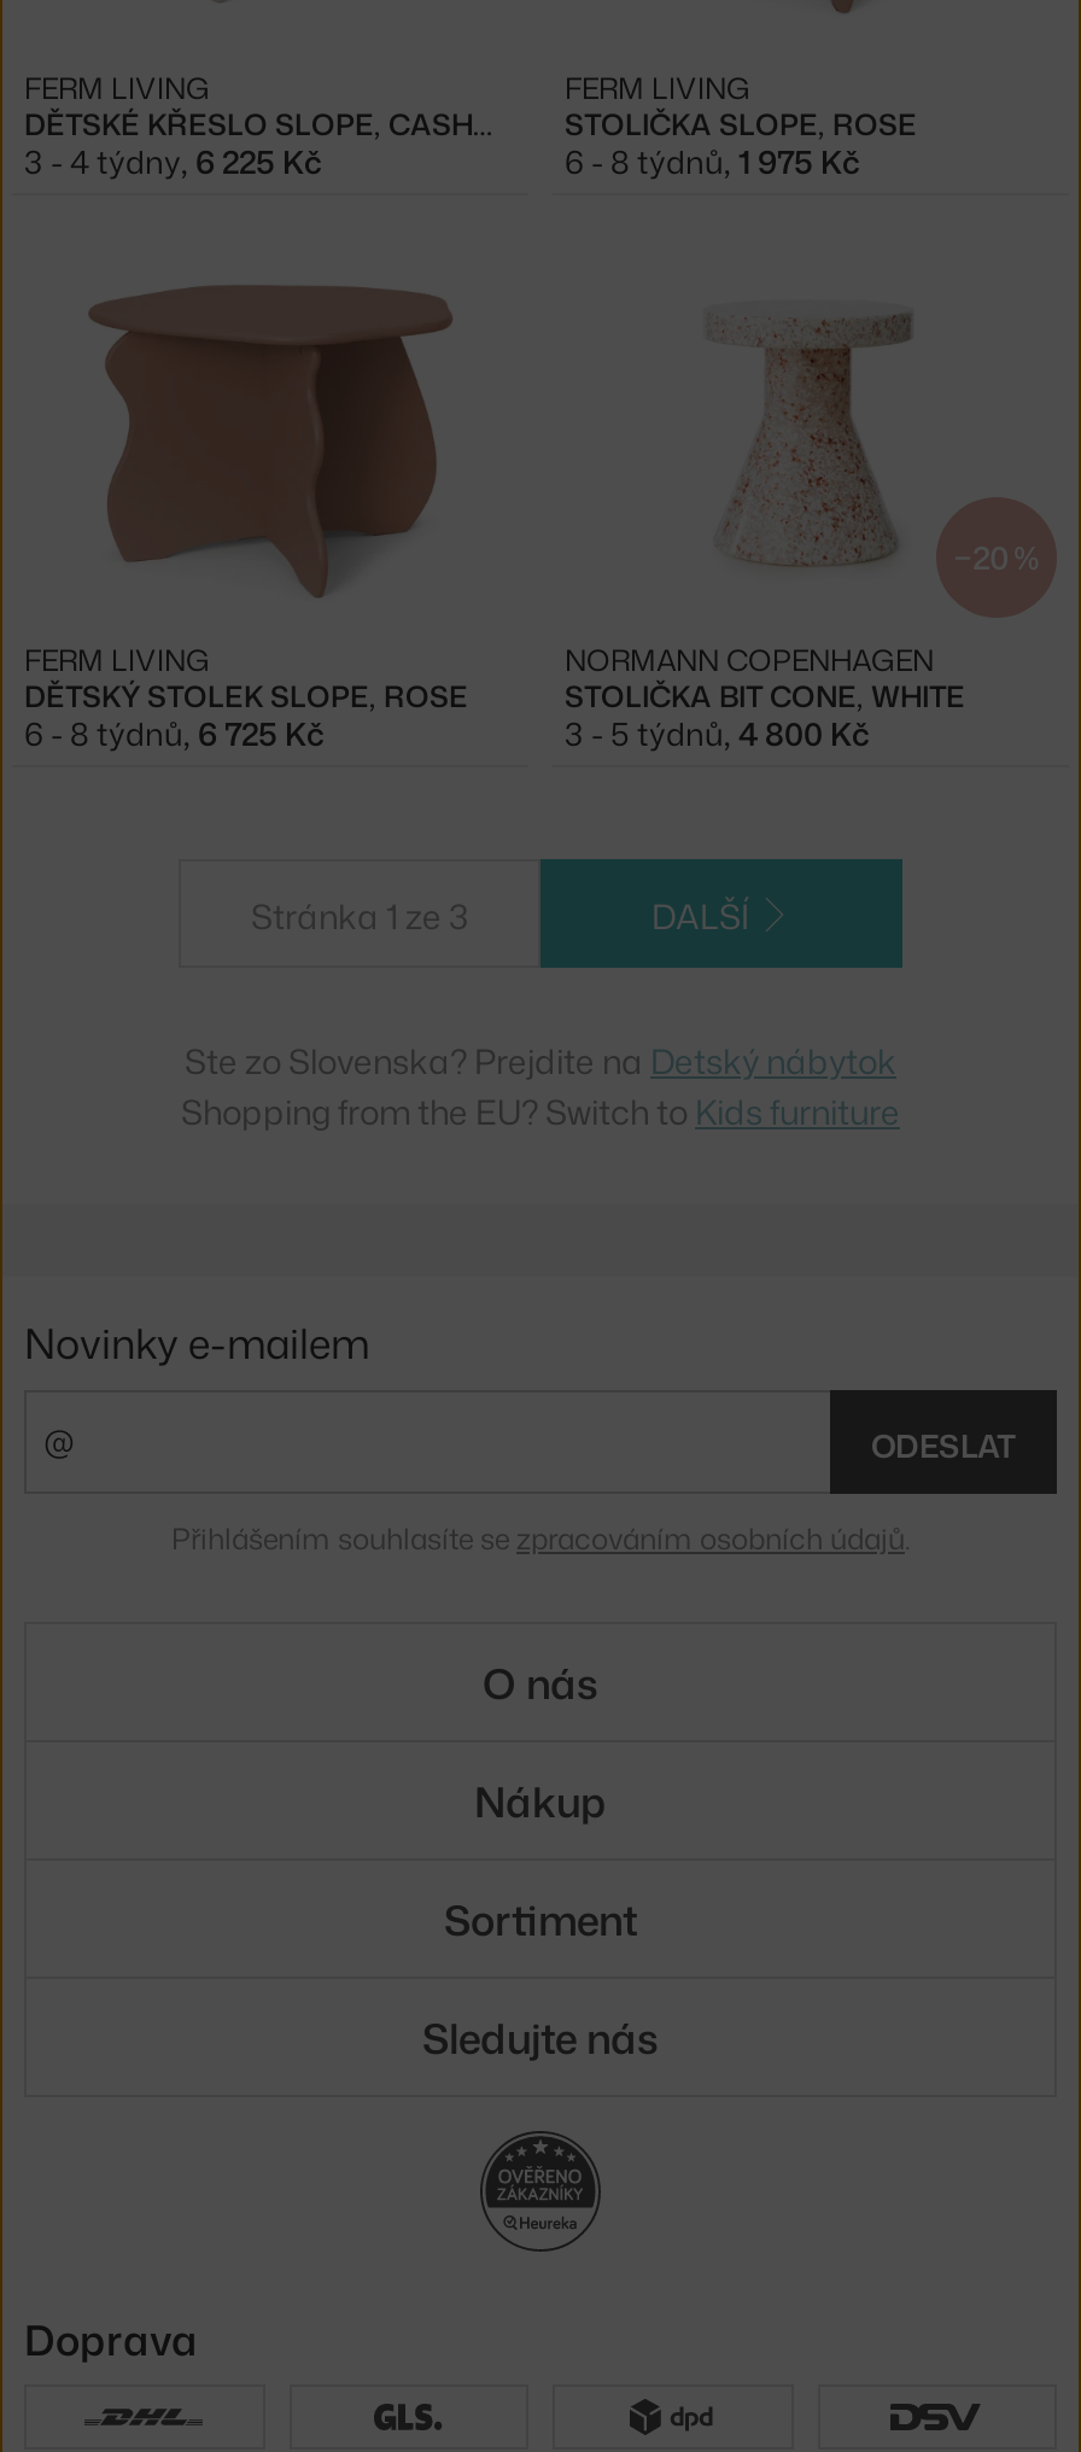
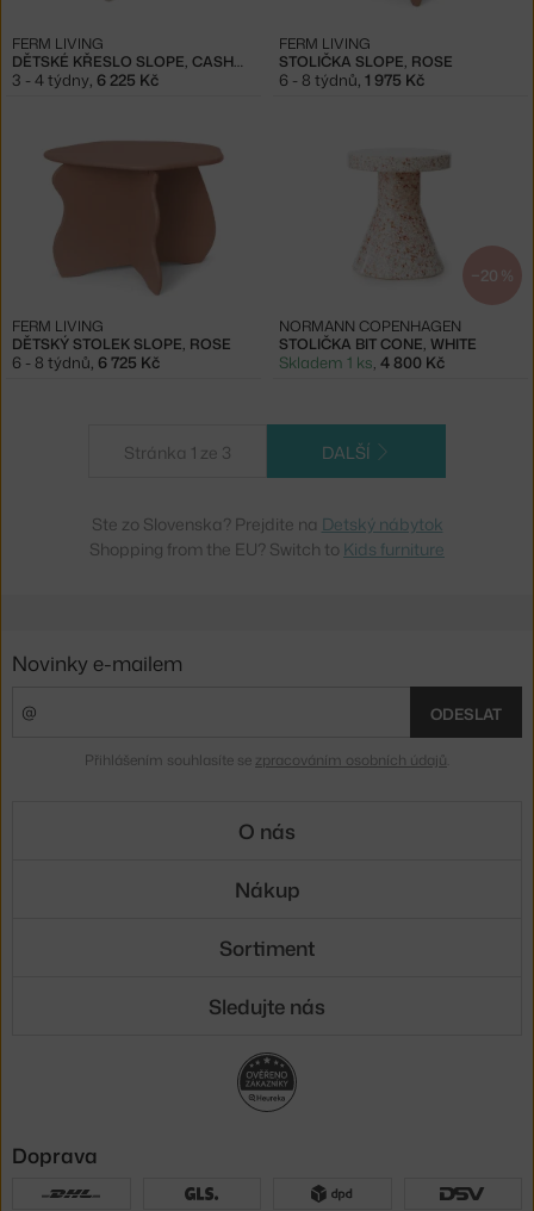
- 3 - 5 týdnů, 4 800 Kč
+ Skladem 1 ks, 4 800 Kč
